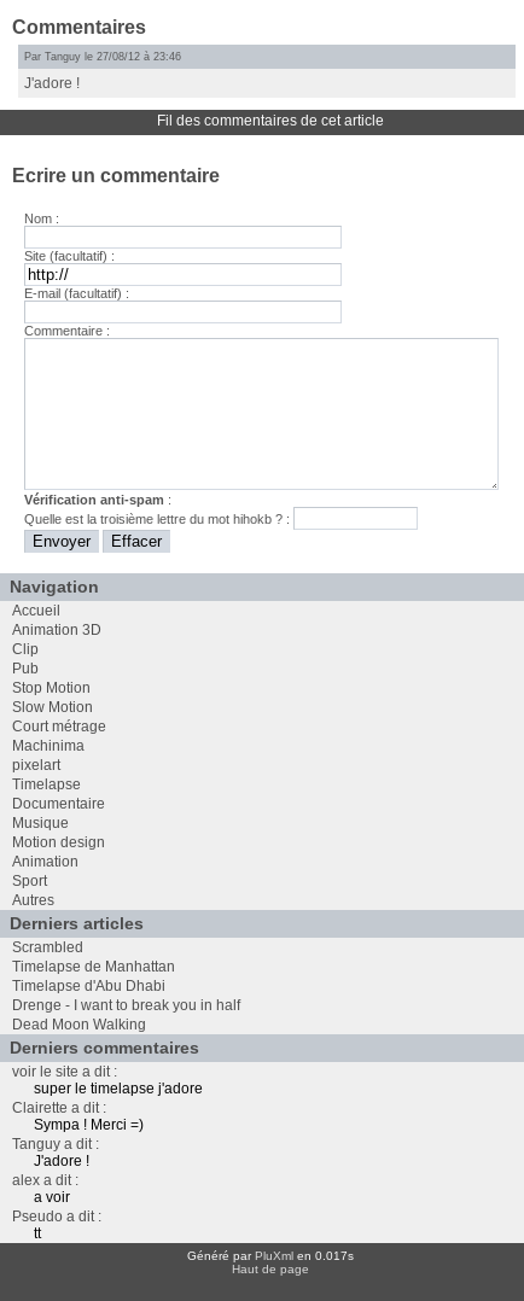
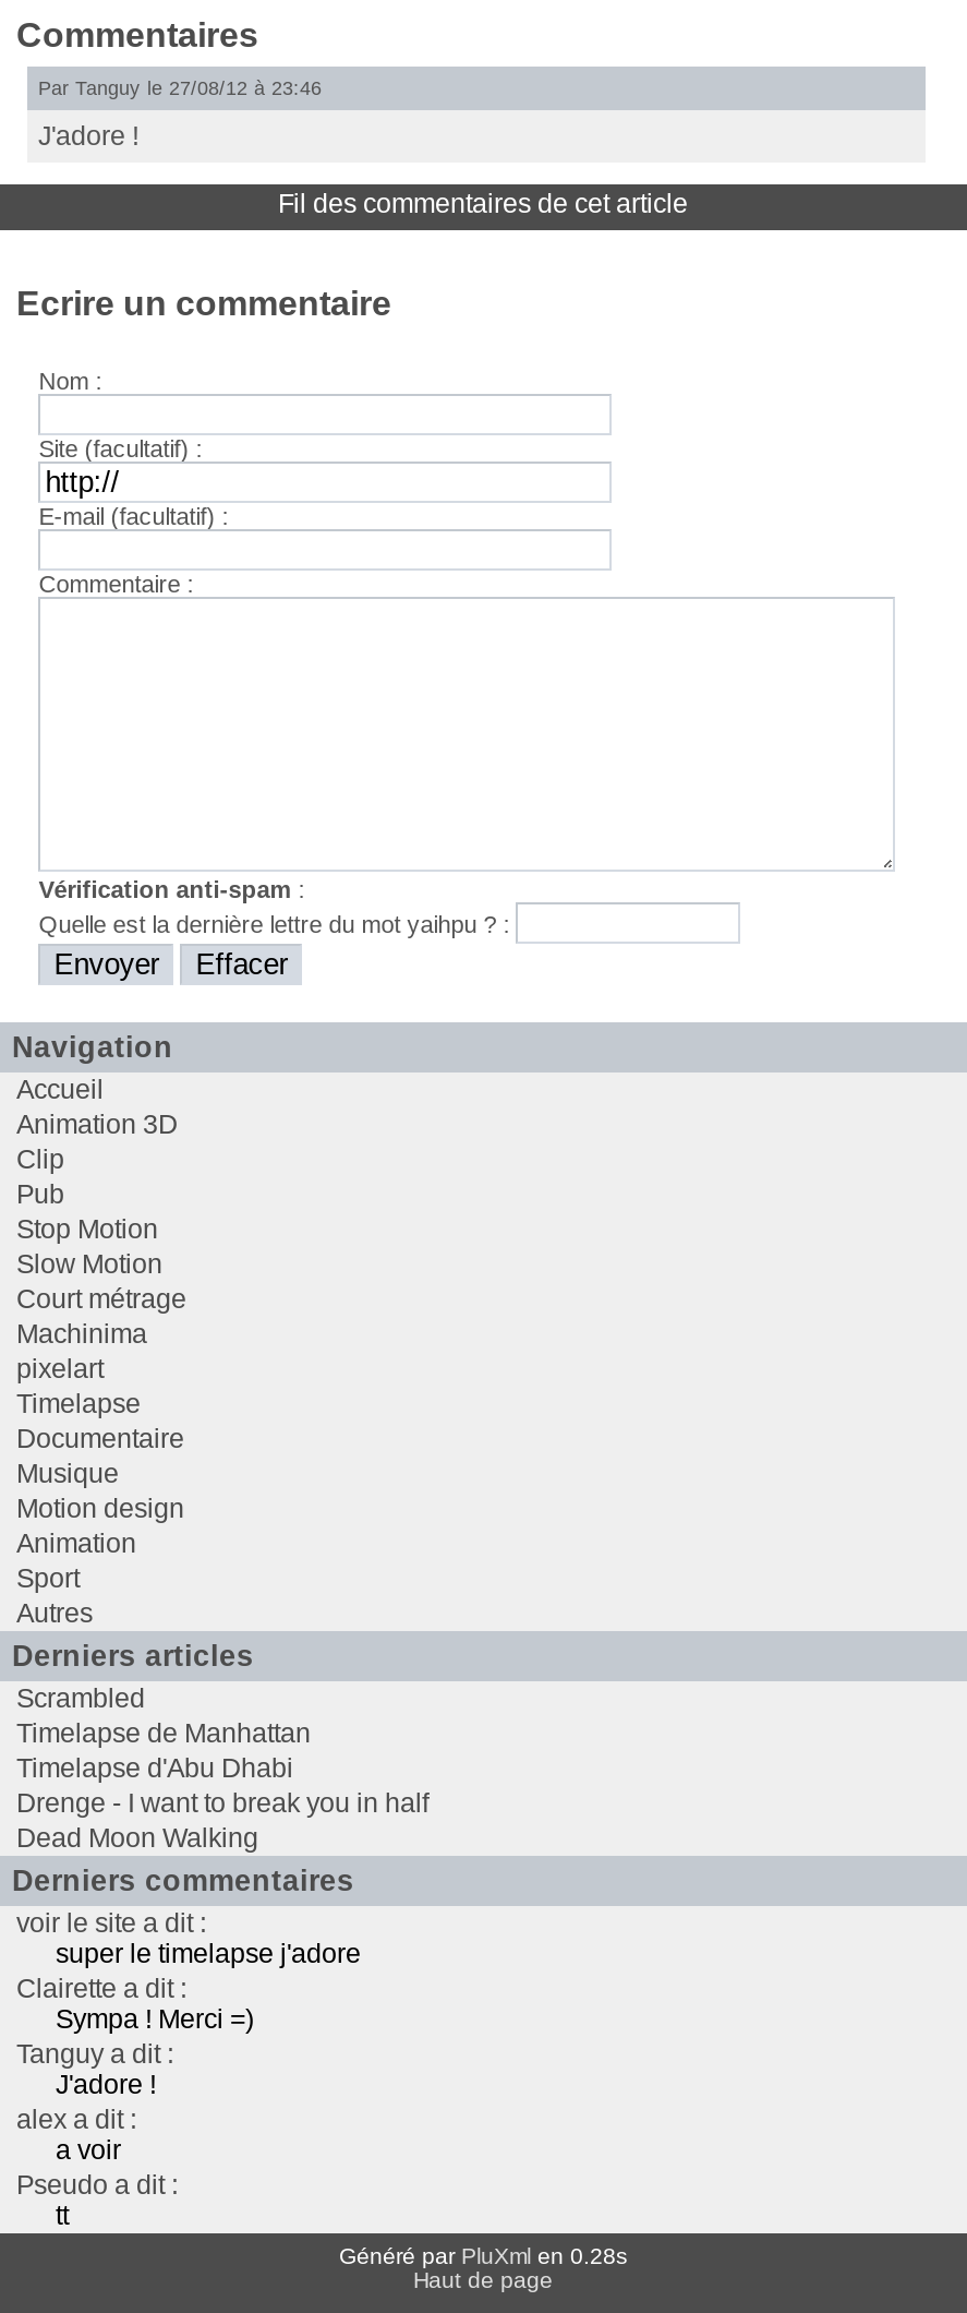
- Quelle est la troisième lettre du mot hihokb? :
+ Quelle est la dernière lettre du mot yaihpu? :

- Généré par PluXml en 0.017s
+ Généré par PluXml en 0.28s
